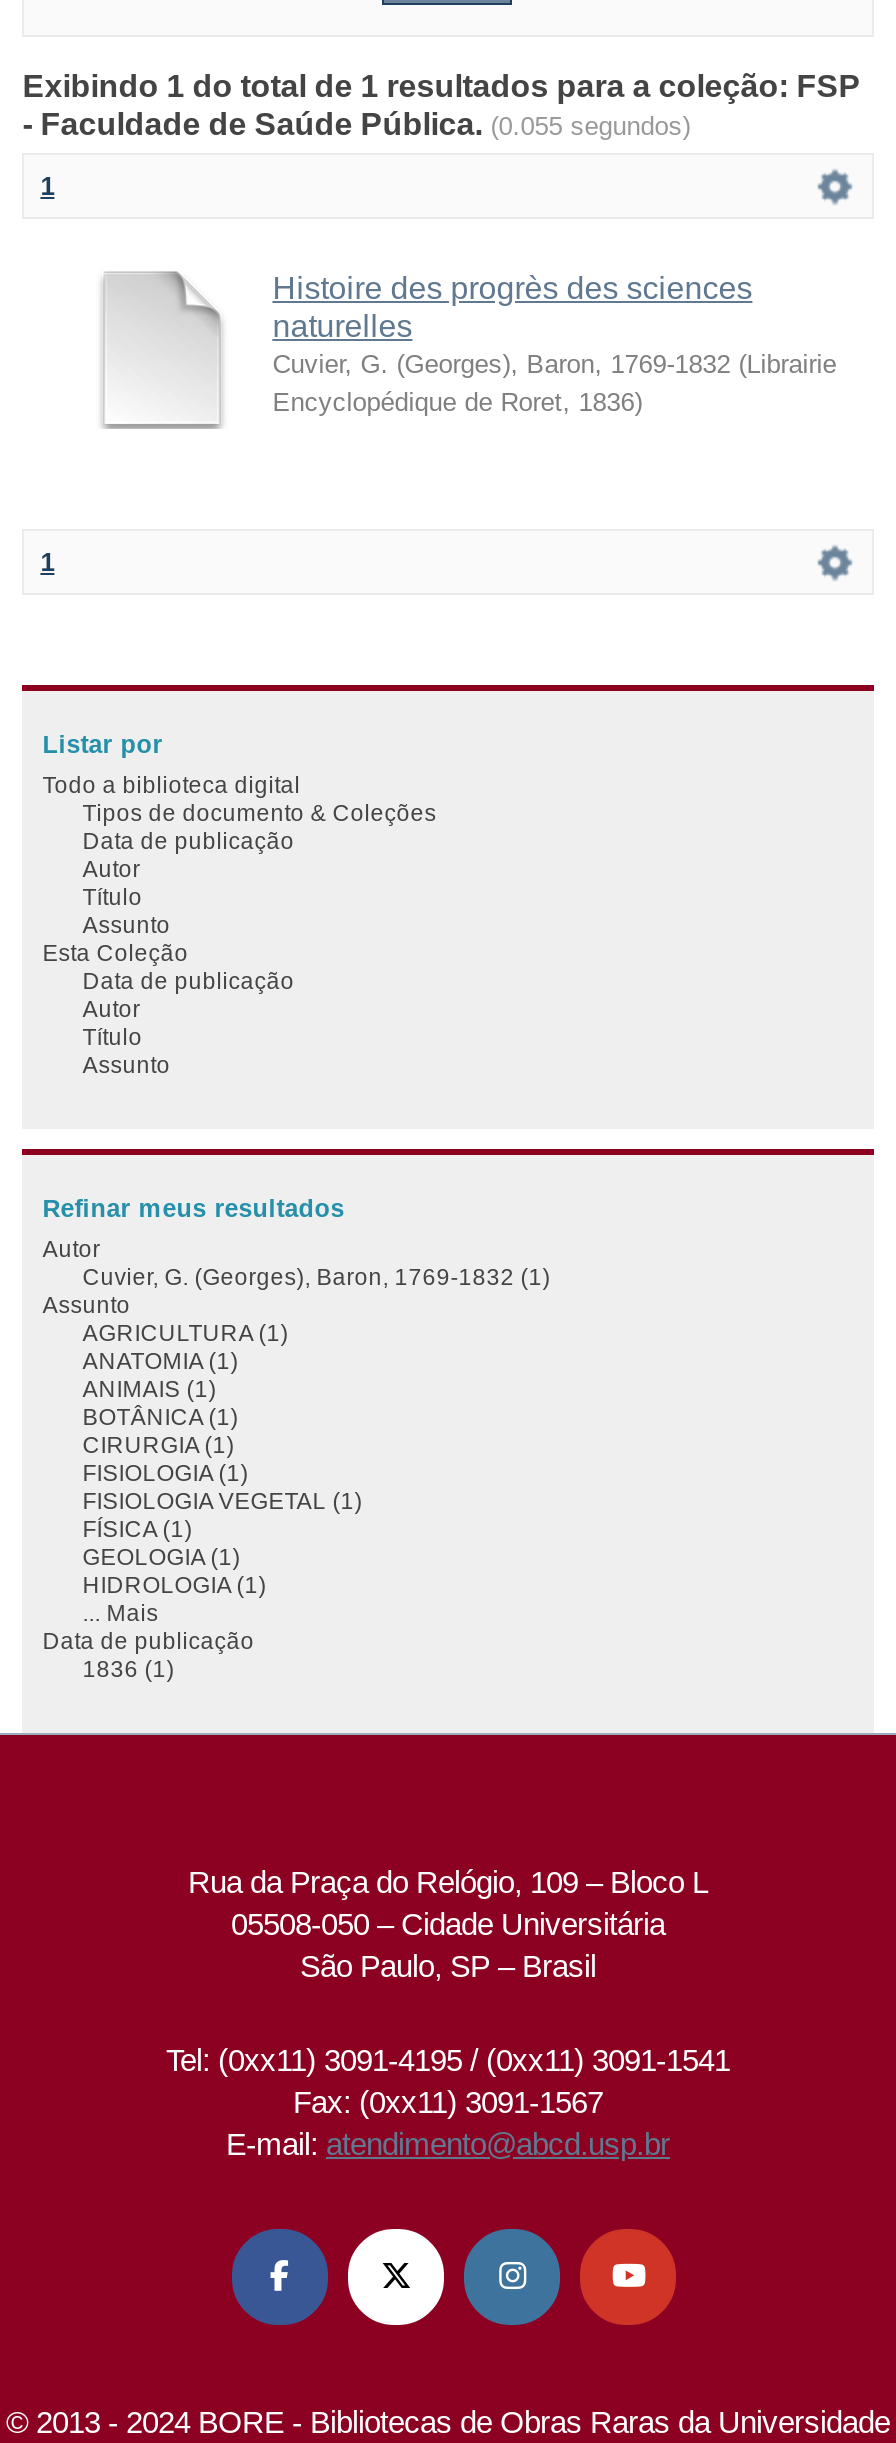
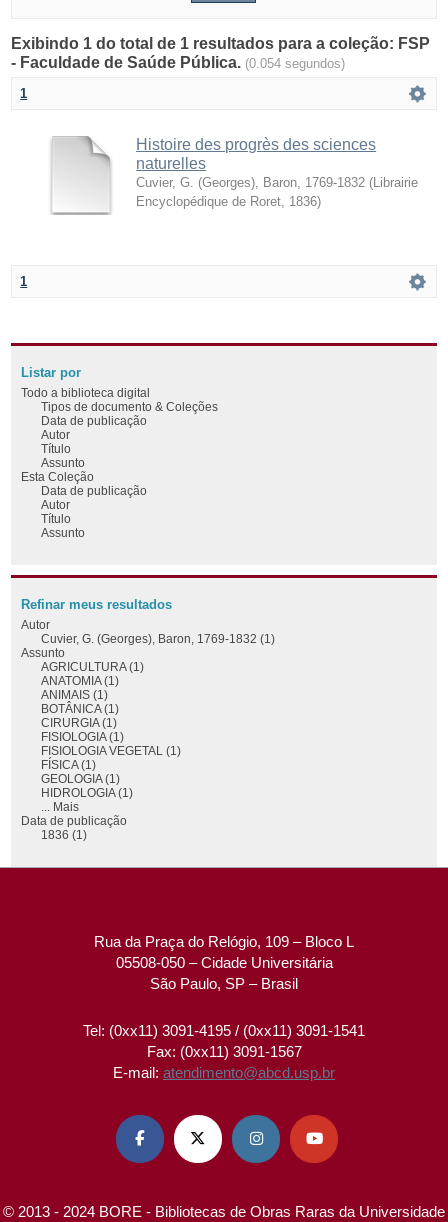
- - Faculdade de Saúde Pública. (0.055 segundos)
+ - Faculdade de Saúde Pública. (0.054 segundos)
